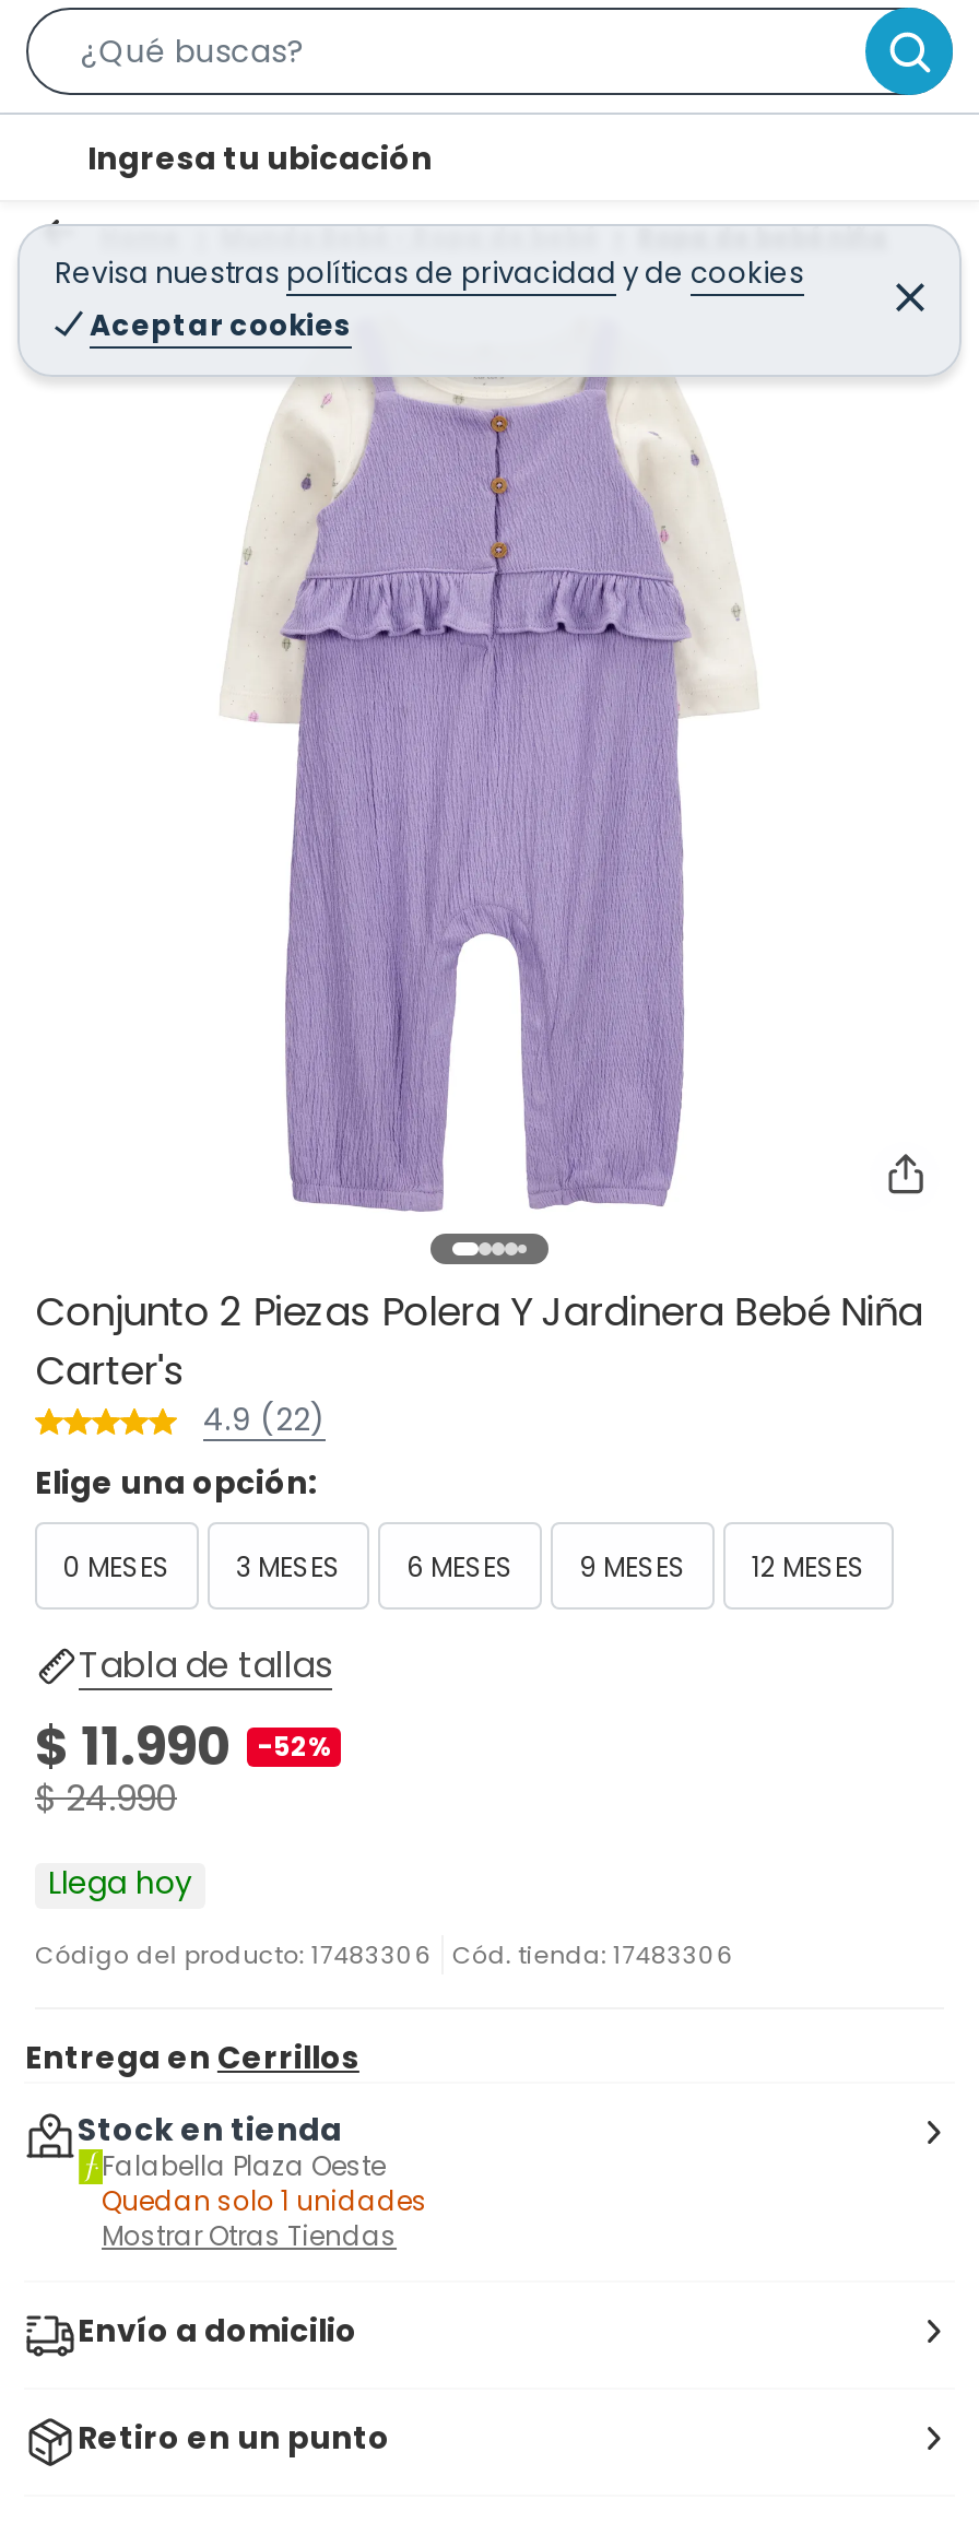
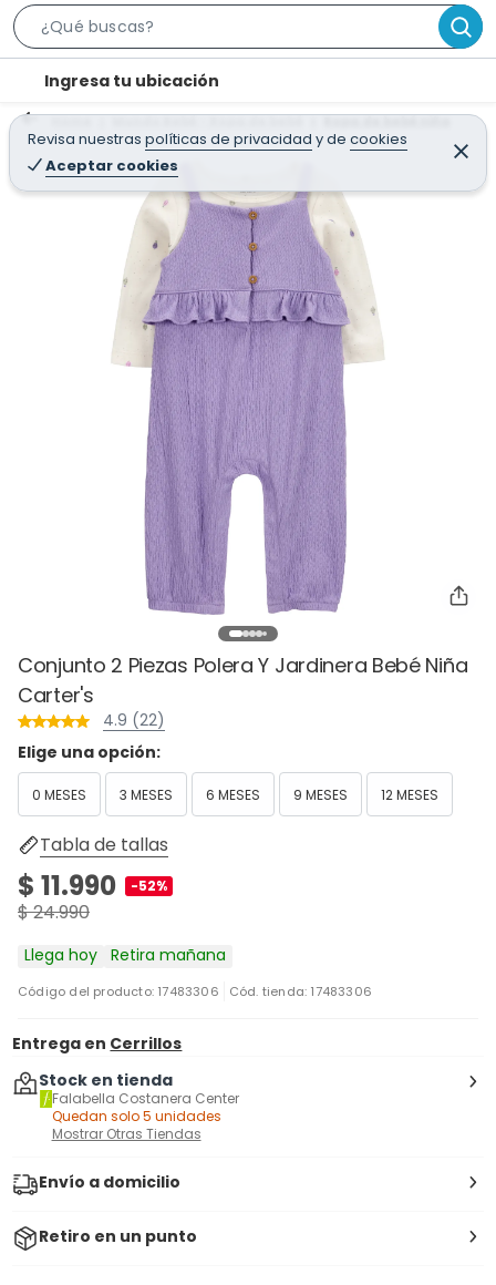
- Llega hoy
+ Llega hoy Retira mañana

- Falabella Plaza Oeste
+ Falabella Costanera Center

- Quedan solo 1 unidades
+ Quedan solo 5 unidades
